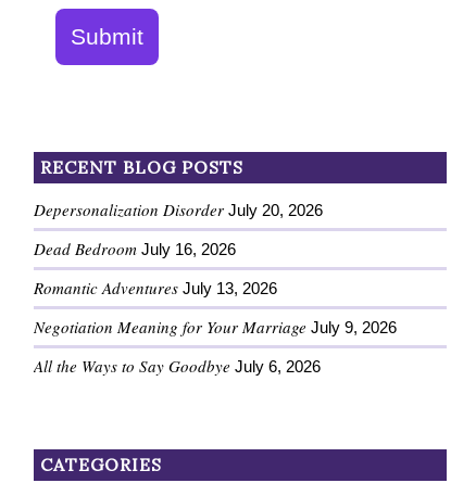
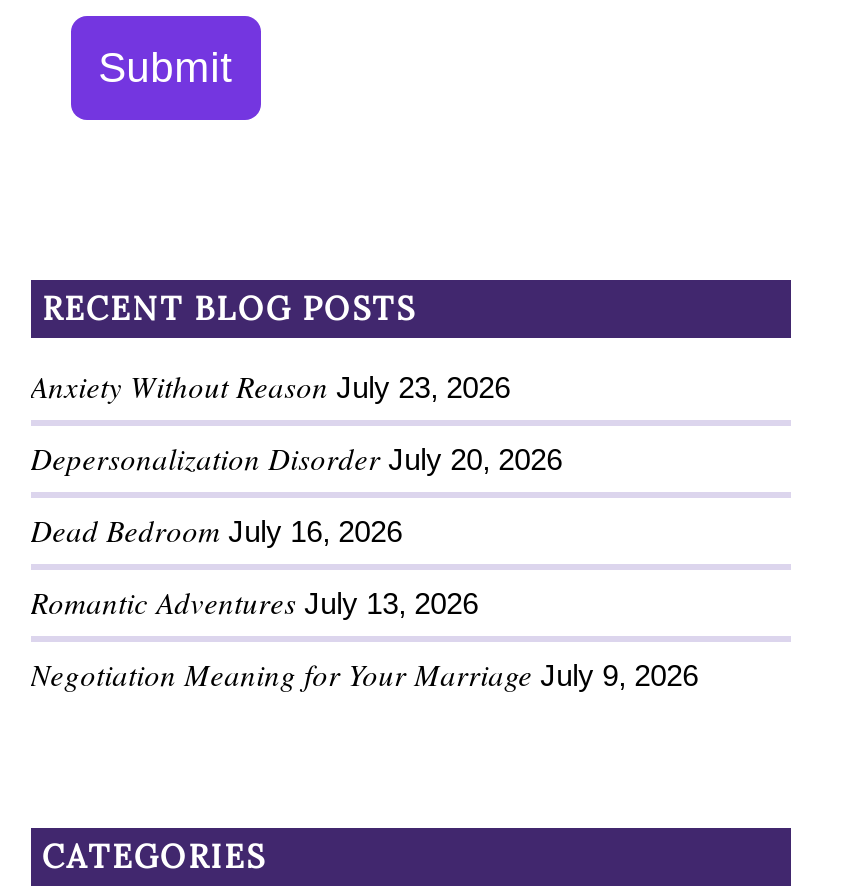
+ Anxiety Without Reason July 23, 2026

moved down: Depersonalization Disorder July 20, 2026 | Dead Bedroom July 16, 2026 | Romantic Adventures July 13, 2026 | Negotiation Meaning for Your Marriage July 9, 2026

- All the Ways to Say Goodbye July 6, 2026
